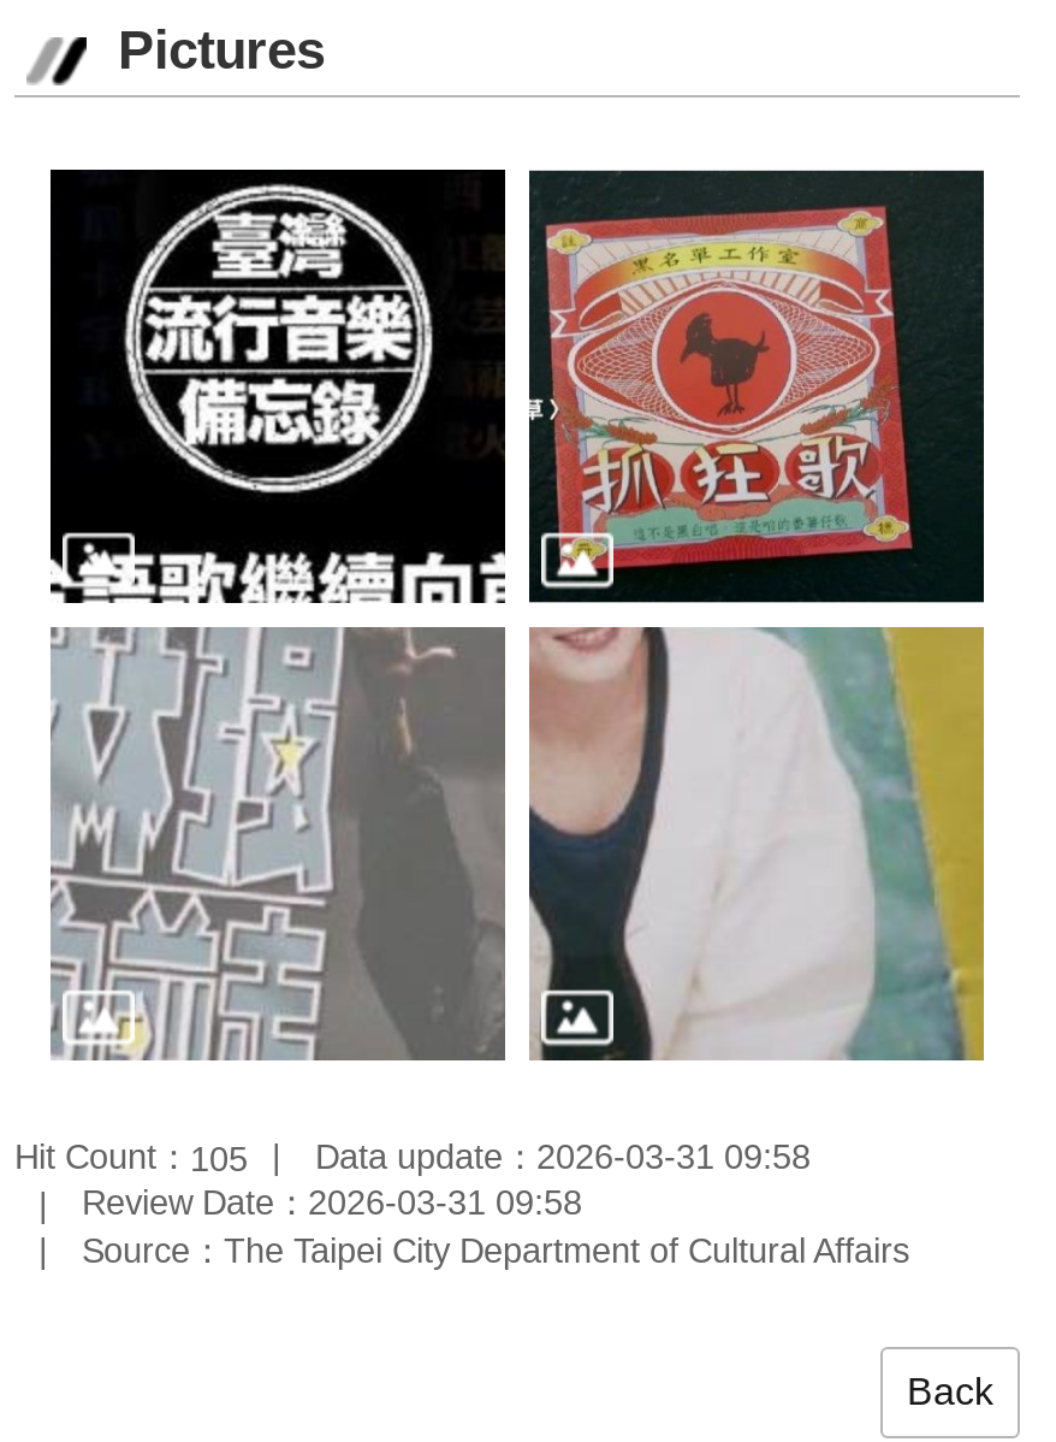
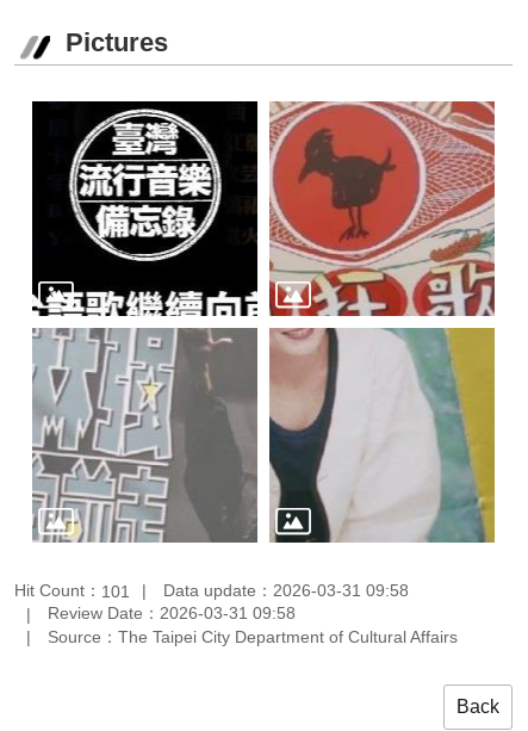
- [image]
+ [image]

- Hit Count：105 Data update：2026-03-31 09:58
+ Hit Count：101 Data update：2026-03-31 09:58
